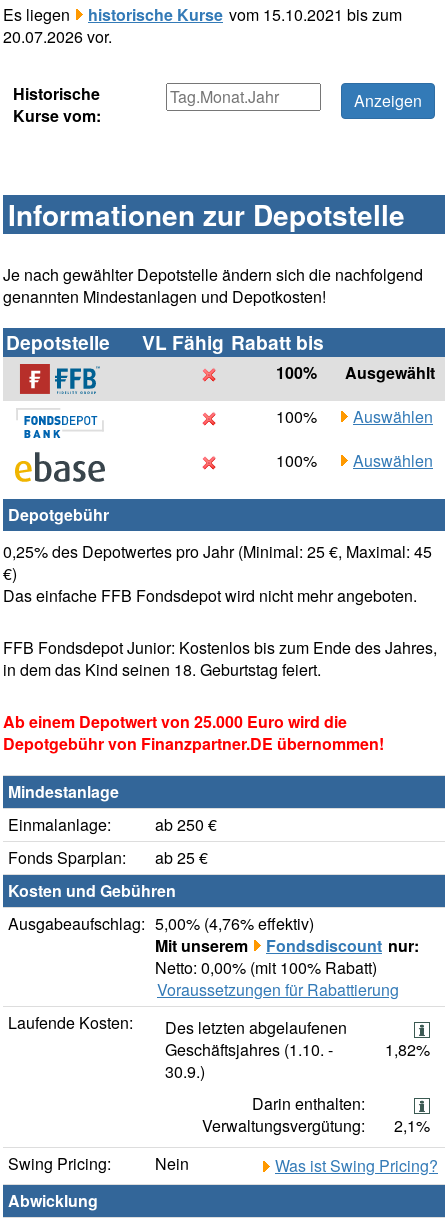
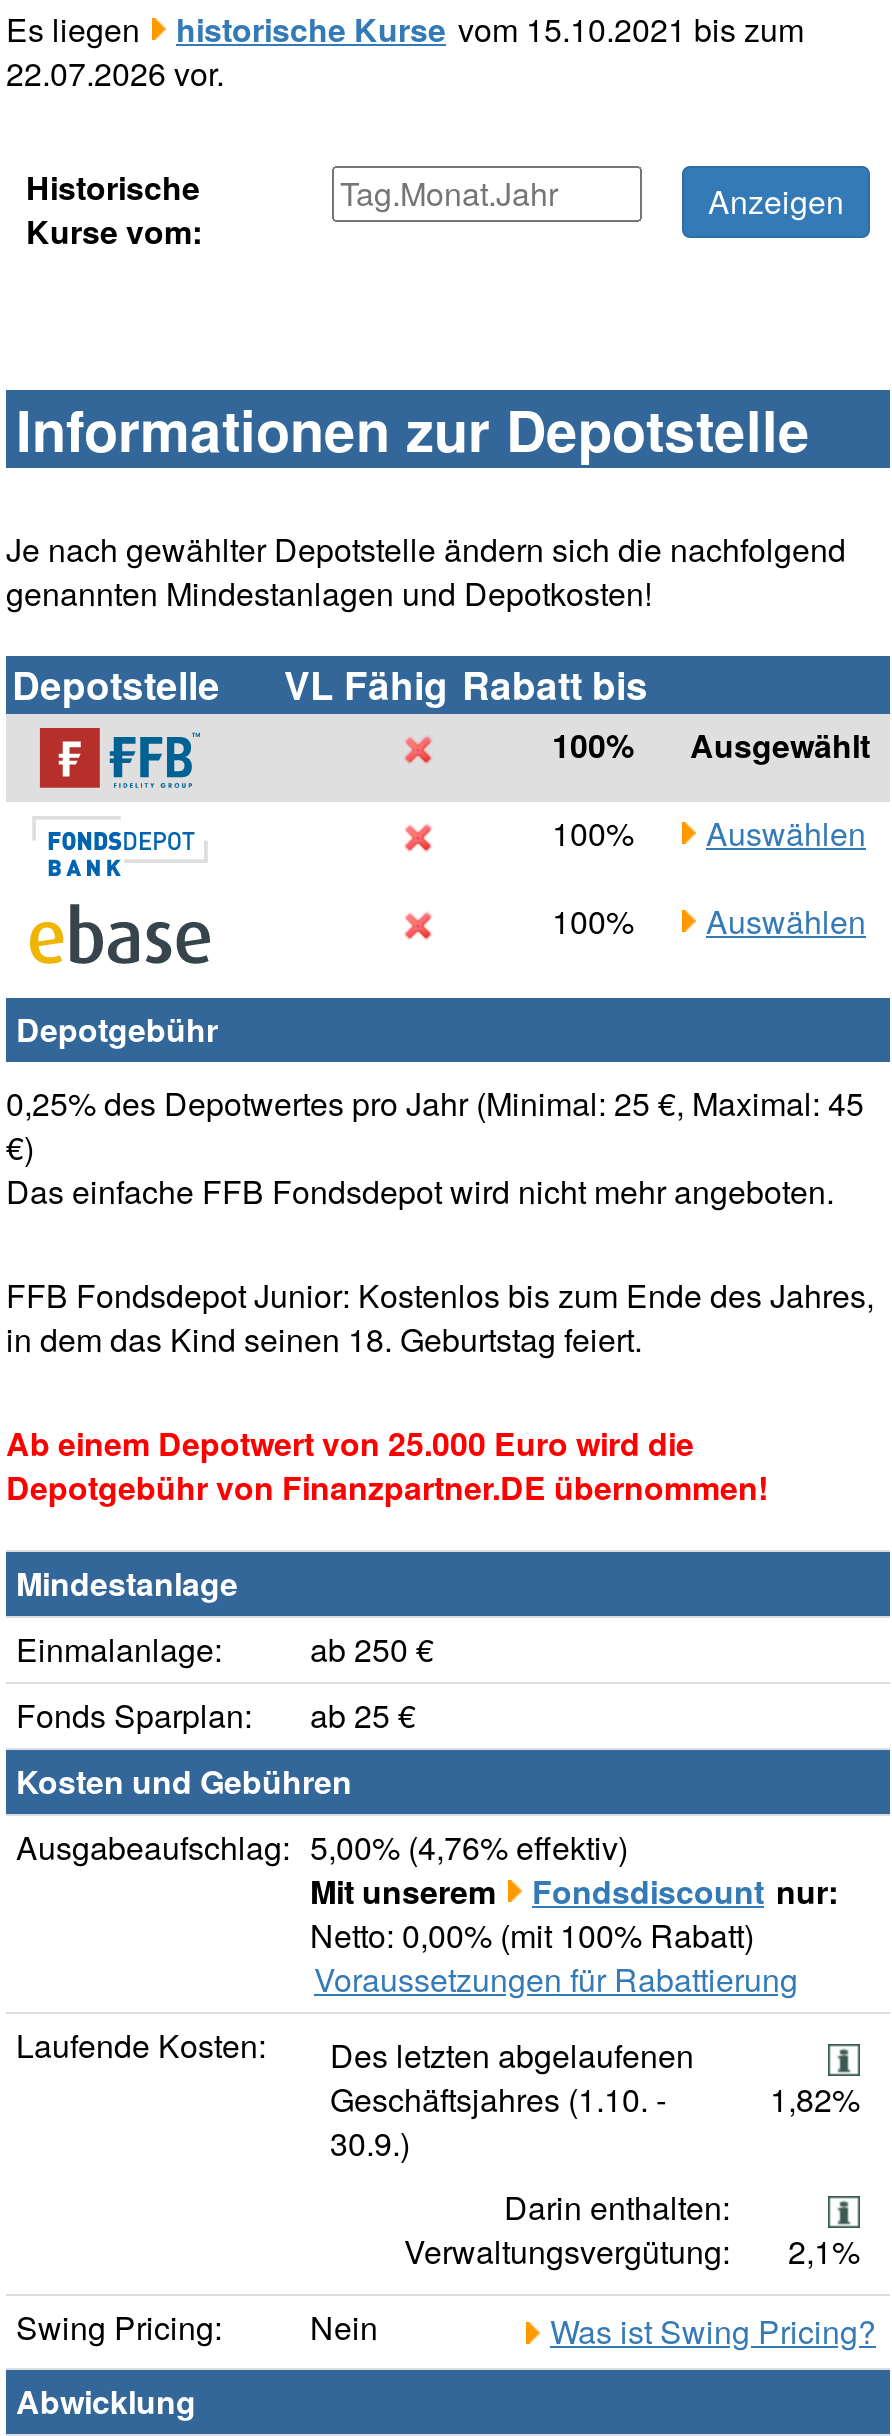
- 20.07.2026 vor.
+ 22.07.2026 vor.
